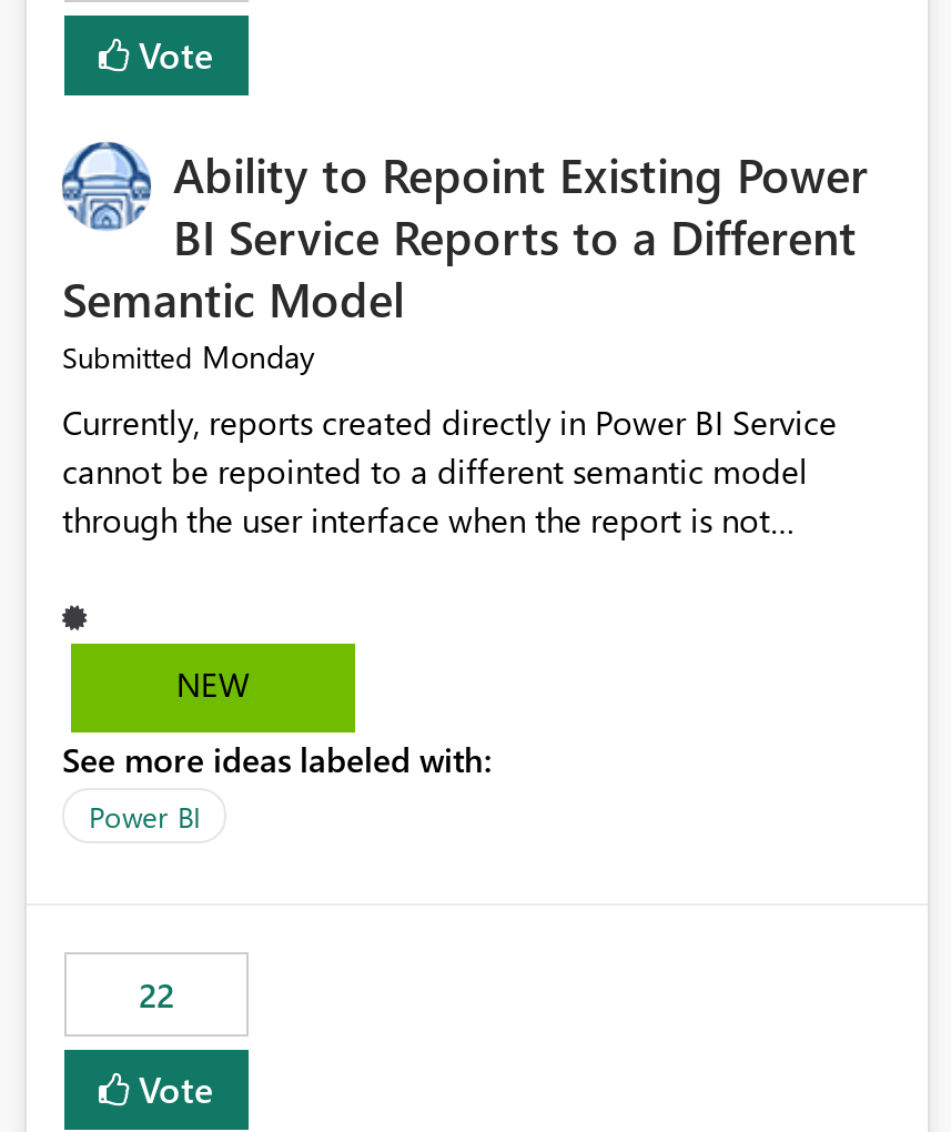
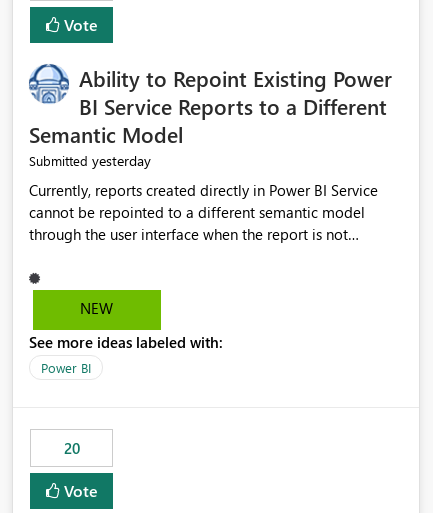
- Submitted Monday
+ Submitted yesterday

- 22
+ 20
